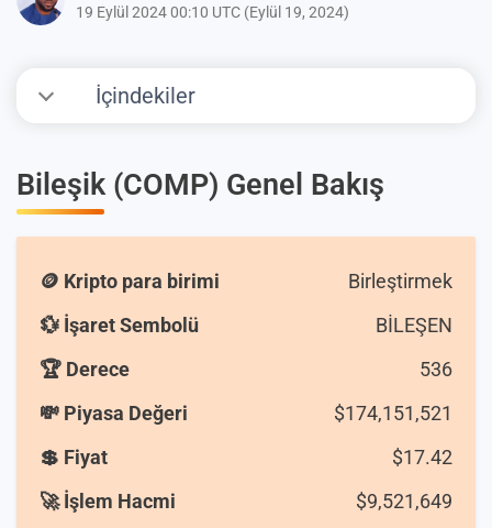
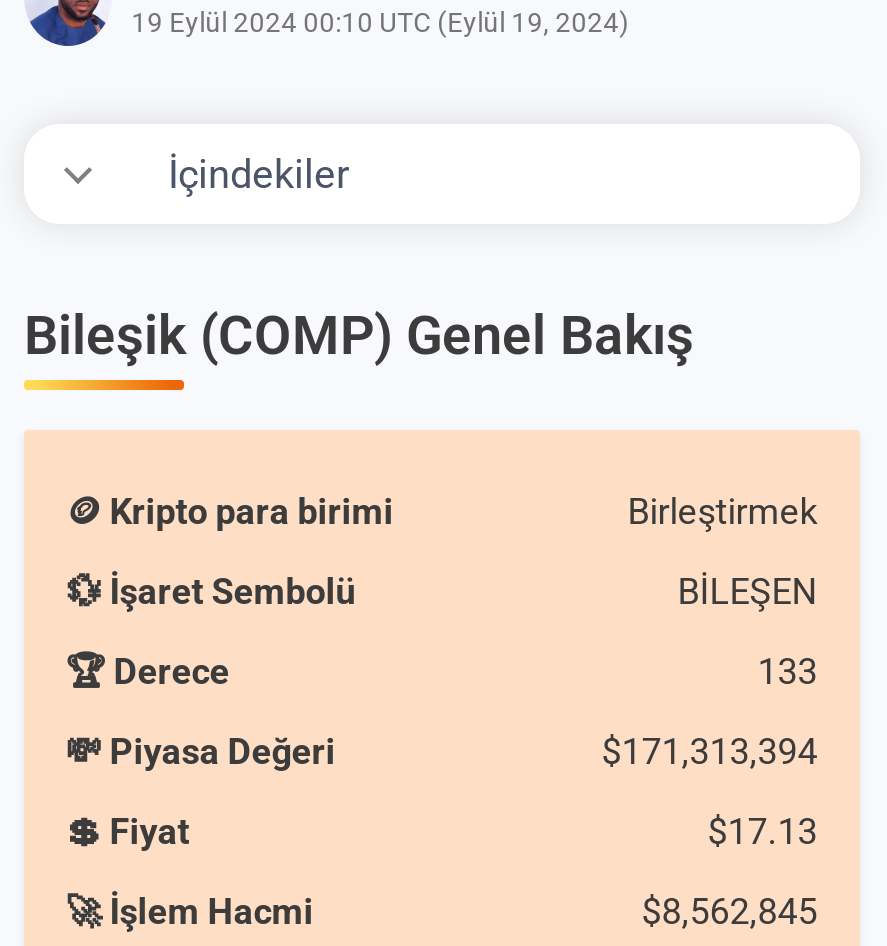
- 536
+ 133

- $174,151,521
+ $171,313,394

- $17.42
+ $17.13

- $9,521,649
+ $8,562,845
